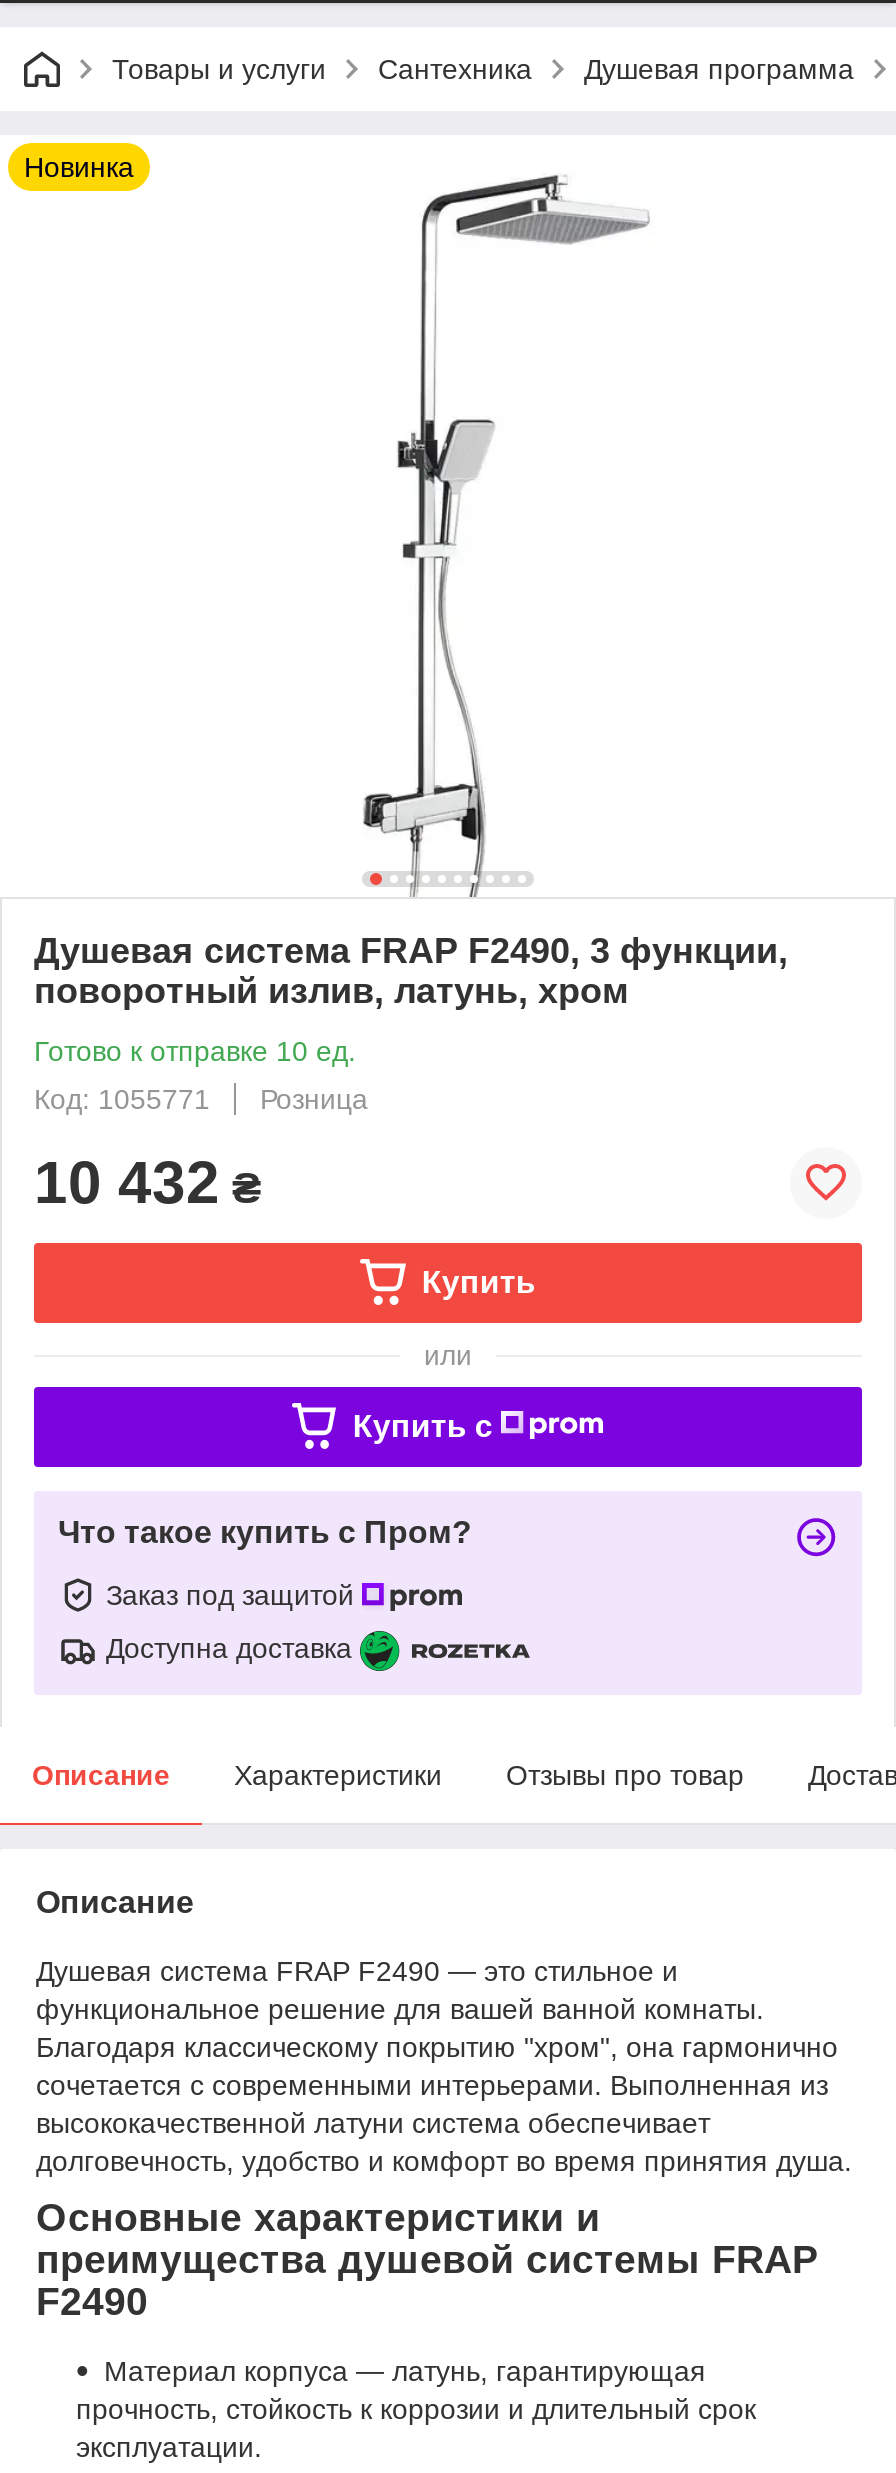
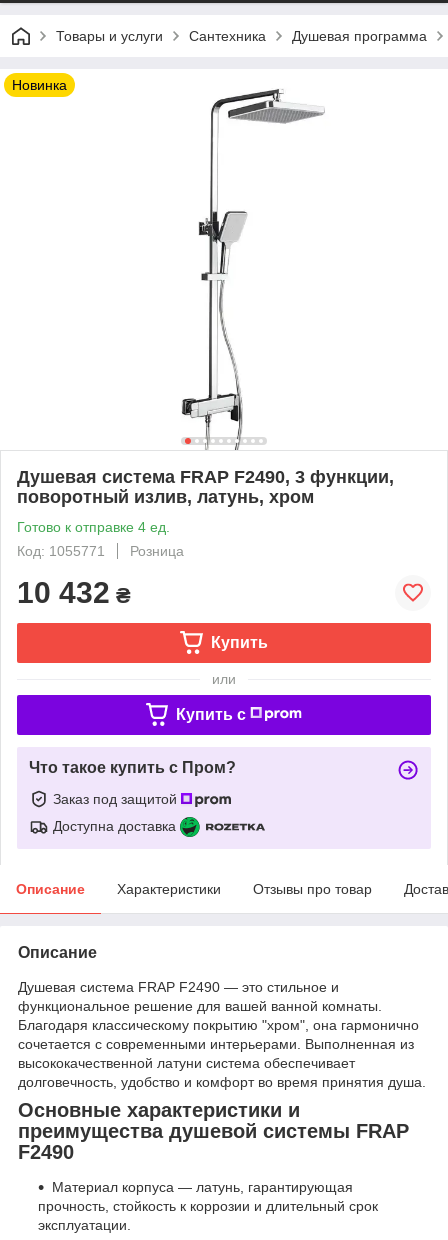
- Готово к отправке 10 ед.
+ Готово к отправке 4 ед.
